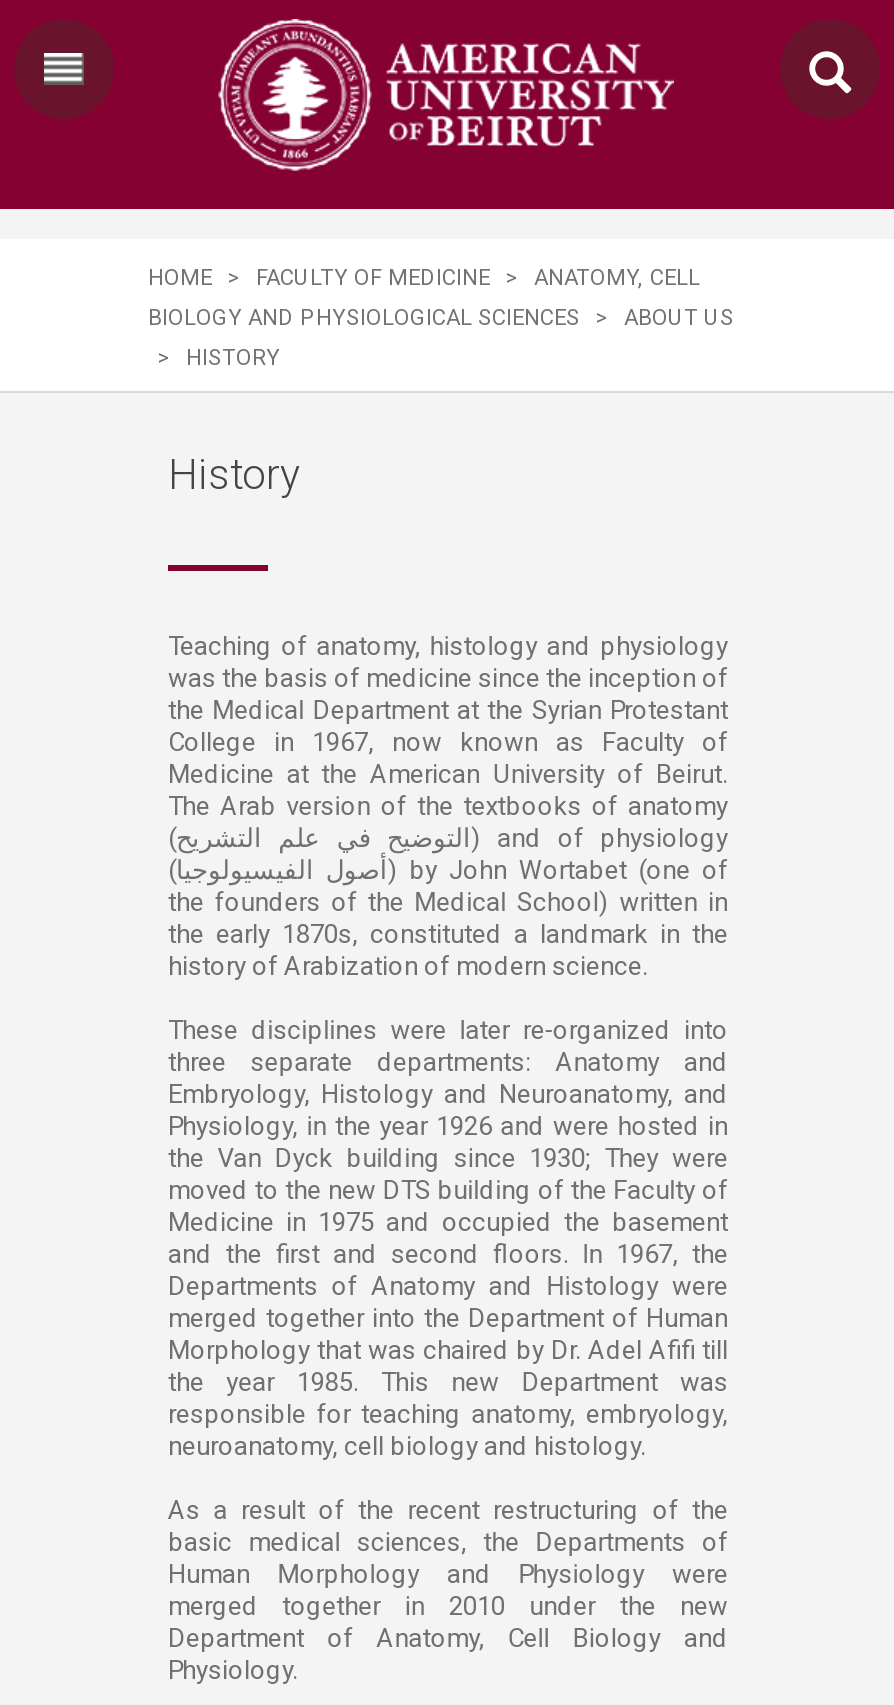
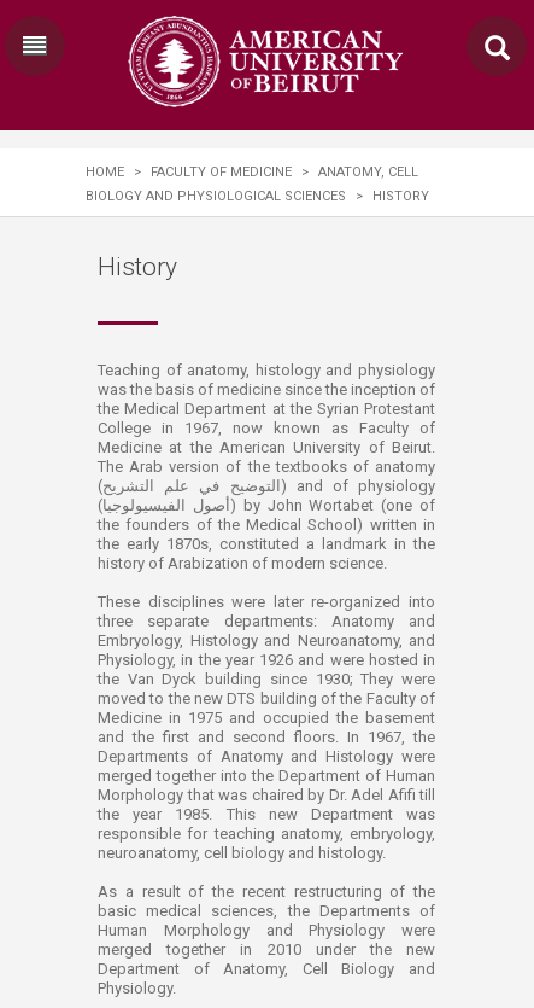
- BIOLOGY AND PHYSIOLOGICAL SCIENCES > ABOUT US
- > HISTORY
+ BIOLOGY AND PHYSIOLOGICAL SCIENCES > HISTORY
